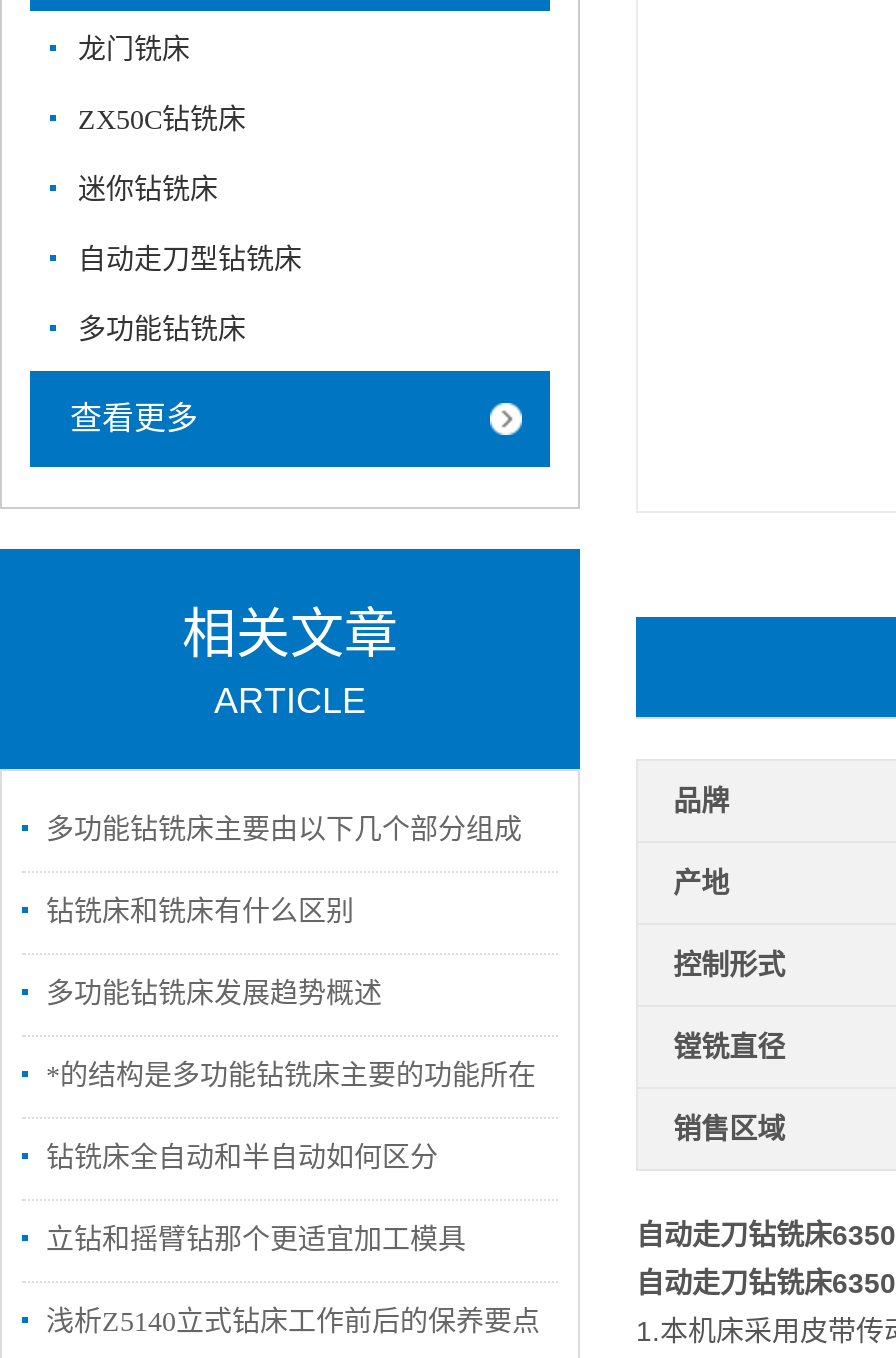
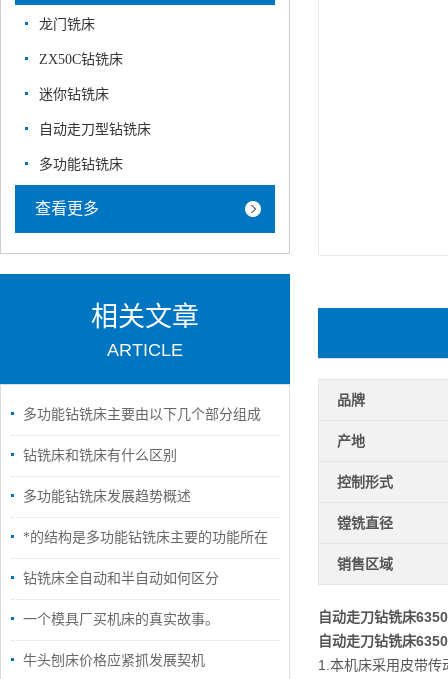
- 立钻和摇臂钻那个更适宜加工模具
+ 一个模具厂买机床的真实故事。

- 浅析Z5140立式钻床工作前后的保养要点
+ 牛头刨床价格应紧抓发展契机
